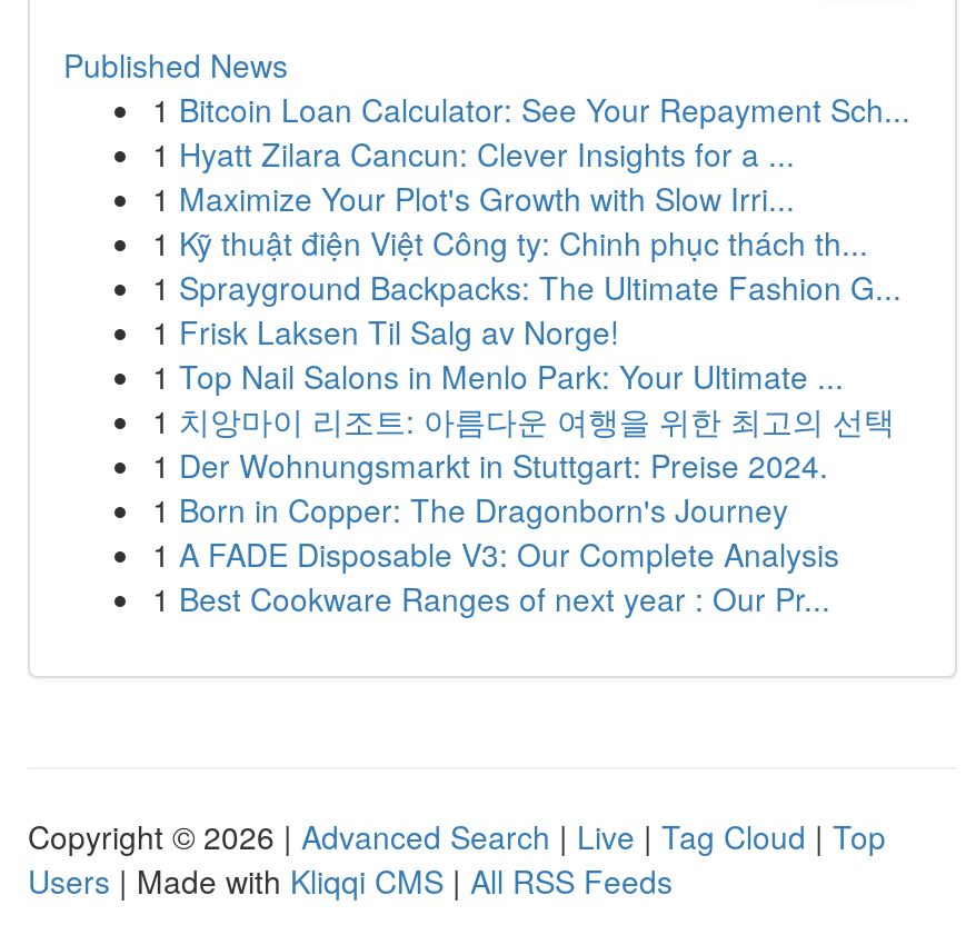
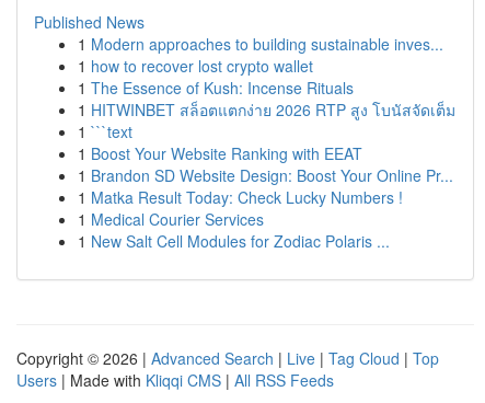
- 1 Bitcoin Loan Calculator: See Your Repayment Sch...
- 1 Hyatt Zilara Cancun: Clever Insights for a ...
- 1 Maximize Your Plot's Growth with Slow Irri...
- 1 Kỹ thuật điện Việt Công ty: Chinh phục thách th...
- 1 Sprayground Backpacks: The Ultimate Fashion G...
- 1 Frisk Laksen Til Salg av Norge!
- 1 Top Nail Salons in Menlo Park: Your Ultimate ...
- 1 치앙마이 리조트: 아름다운 여행을 위한 최고의 선택
- 1 Der Wohnungsmarkt in Stuttgart: Preise 2024.
- 1 Born in Copper: The Dragonborn's Journey
- 1 A FADE Disposable V3: Our Complete Analysis
- 1 Best Cookware Ranges of next year : Our Pr...
+ 1 Modern approaches to building sustainable inves...
+ 1 how to recover lost crypto wallet
+ 1 The Essence of Kush: Incense Rituals
+ 1 HITWINBET สล็อตแตกง่าย 2026 RTP สูง โบนัสจัดเต็ม
+ 1 ```text
+ 1 Boost Your Website Ranking with EEAT
+ 1 Brandon SD Website Design: Boost Your Online Pr...
+ 1 Matka Result Today: Check Lucky Numbers !
+ 1 Medical Courier Services
+ 1 New Salt Cell Modules for Zodiac Polaris ...
